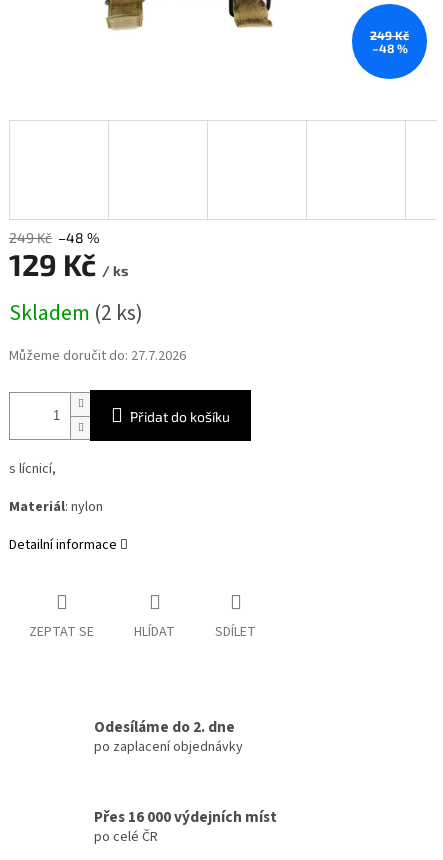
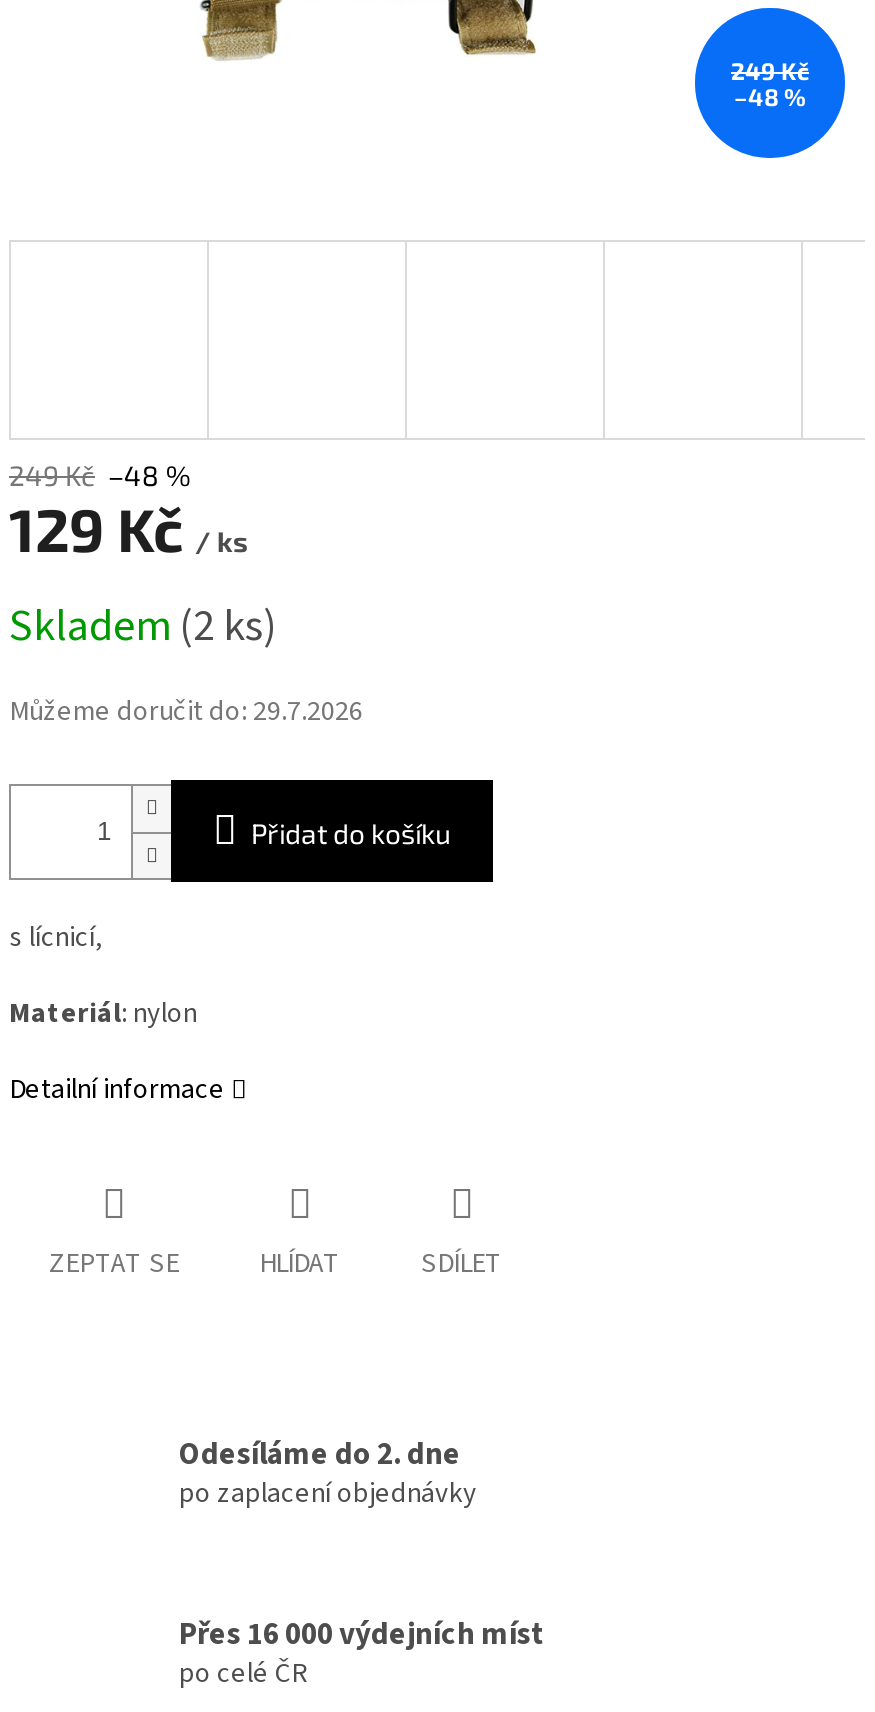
- Můžeme doručit do: 27.7.2026
+ Můžeme doručit do: 29.7.2026
